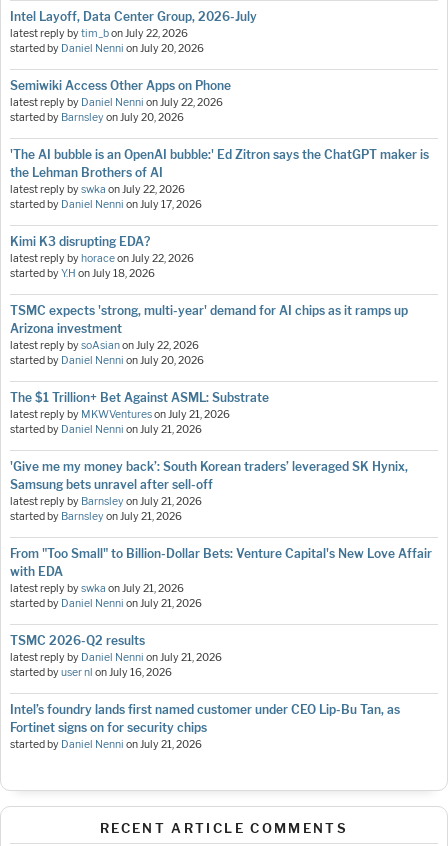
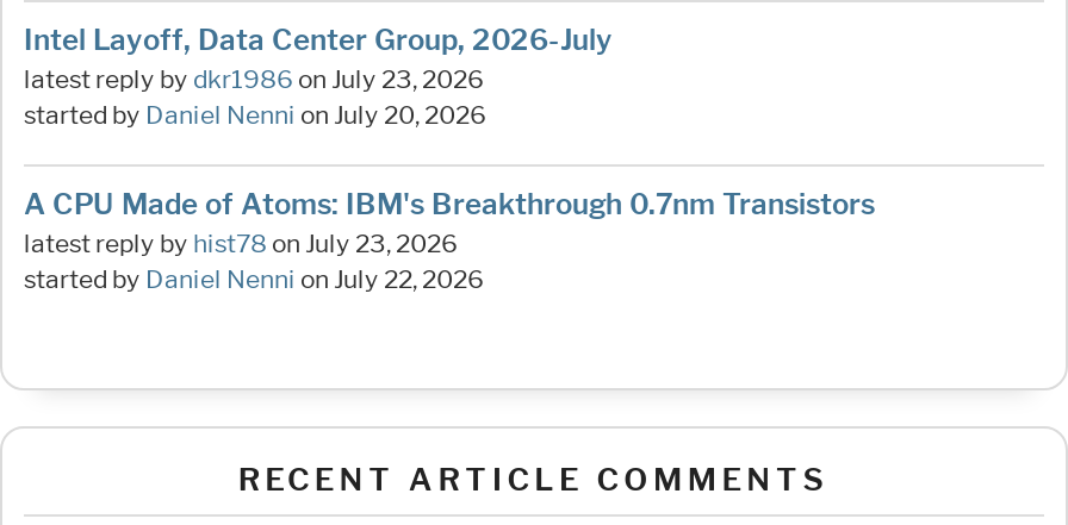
- latest reply by tim_b on July 22, 2026
+ latest reply by dkr1986 on July 23, 2026

- Semiwiki Access Other Apps on Phone
- latest reply by Daniel Nenni onJuly 22, 2026
- started by Barnsley onJuly 20, 2026
- 'The AI bubble is an OpenAI bubble:' Ed Zitron says the ChatGPT maker is
- the Lehman Brothers of AI
- latest reply by swka onJuly 22, 2026
- started by Daniel Nenni onJuly 17, 2026
- Kimi K3 disrupting EDA?
- latest reply by horaceonJuly 22, 2026
- started by Y.H onJuly 18, 2026
- TSMC expects 'strong, multi-year' demand for AI chips as it ramps up
- Arizona investment
- latest reply by soAsian onJuly 22, 2026
- started by Daniel Nenni on July 20, 2026
- The $1 Trillion+ Bet Against ASML: Substrate
- latest reply by MKWVenturesonJuly 21, 2026
- started by Daniel Nenni onJuly 21, 2026
- 'Give me my money back’: South Korean traders’ leveraged SK Hynix,
- Samsung bets unravel after sell-off
- latest reply by Barnsley onJuly 21, 2026
- started by Barnsley onJuly 21, 2026
- From "Too Small" to Billion-Dollar Bets: Venture Capital's New Love Affair
- with EDA
- latest reply by swka onJuly 21, 2026
- started by Daniel Nenni onJuly 21, 2026
- TSMC 2026-Q2 results
- latest reply by Daniel Nenni onJuly 21, 2026
- started by user nl onJuly 16, 2026
- Intel’s foundry lands first named customer under CEO Lip-Bu Tan, as
- Fortinet signs on for security chips
- started by Daniel Nenni onJuly 21, 2026
+ A CPU Made of Atoms: IBM's Breakthrough 0.7nm Transistors
+ latest reply by hist78 on July 23, 2026
+ started by Daniel Nenni on July 22, 2026
